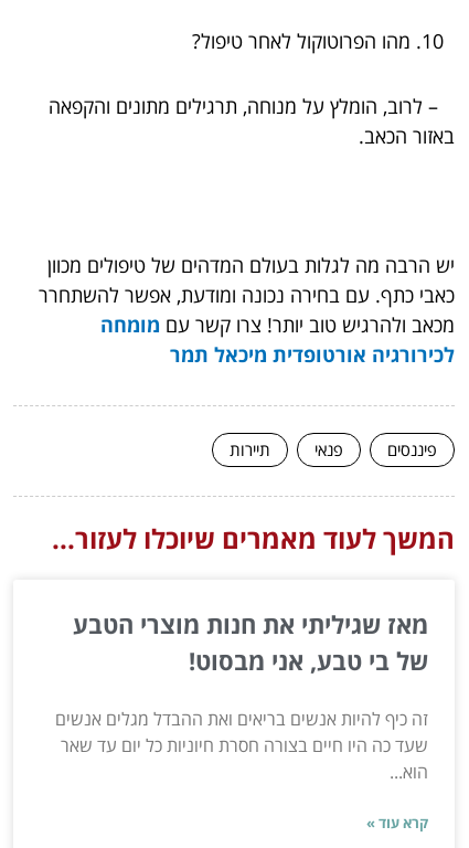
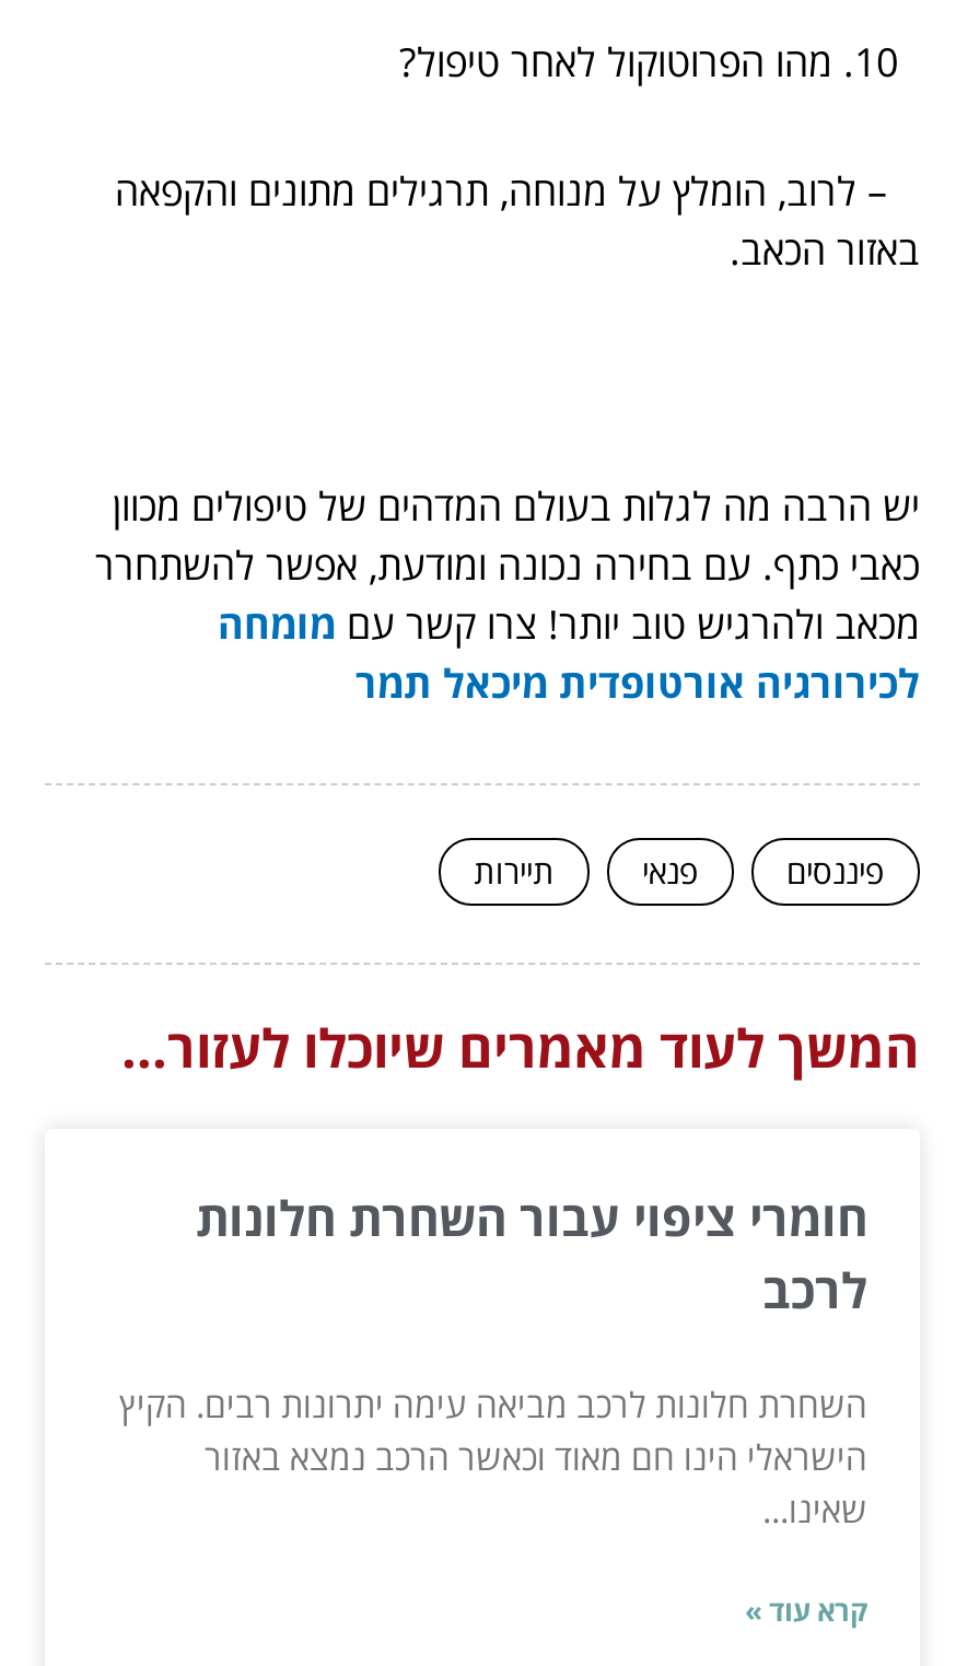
- מאז שגיליתי את חנות מוצרי הטבע
- של בי טבע, אני מבסוט!
+ חומרי ציפוי עבור השחרת חלונות
+ לרכב

- זה כיף להיות אנשים בריאים ואת ההבדל מגלים אנשים
- שעד כה היו חיים בצורה חסרת חיוניות כל יום עד שאר
- הוא...
+ השחרת חלונות לרכב מביאה עימה יתרונות רבים. הקיץ
+ הישראלי הינו חם מאוד וכאשר הרכב נמצא באזור
+ שאינו...
